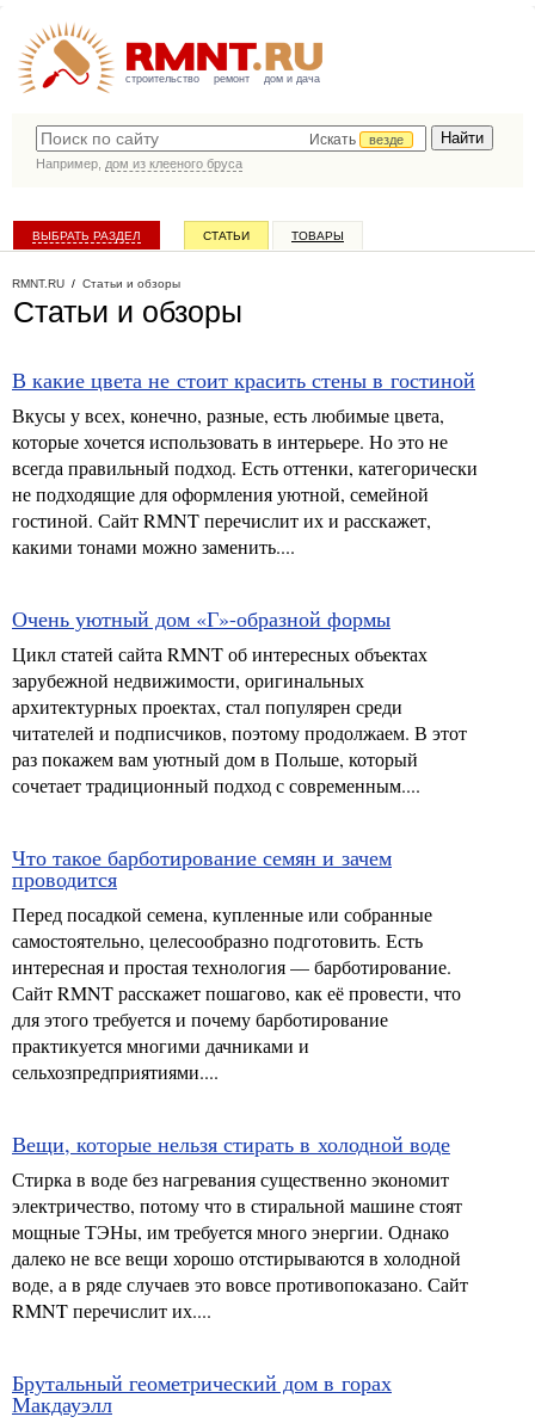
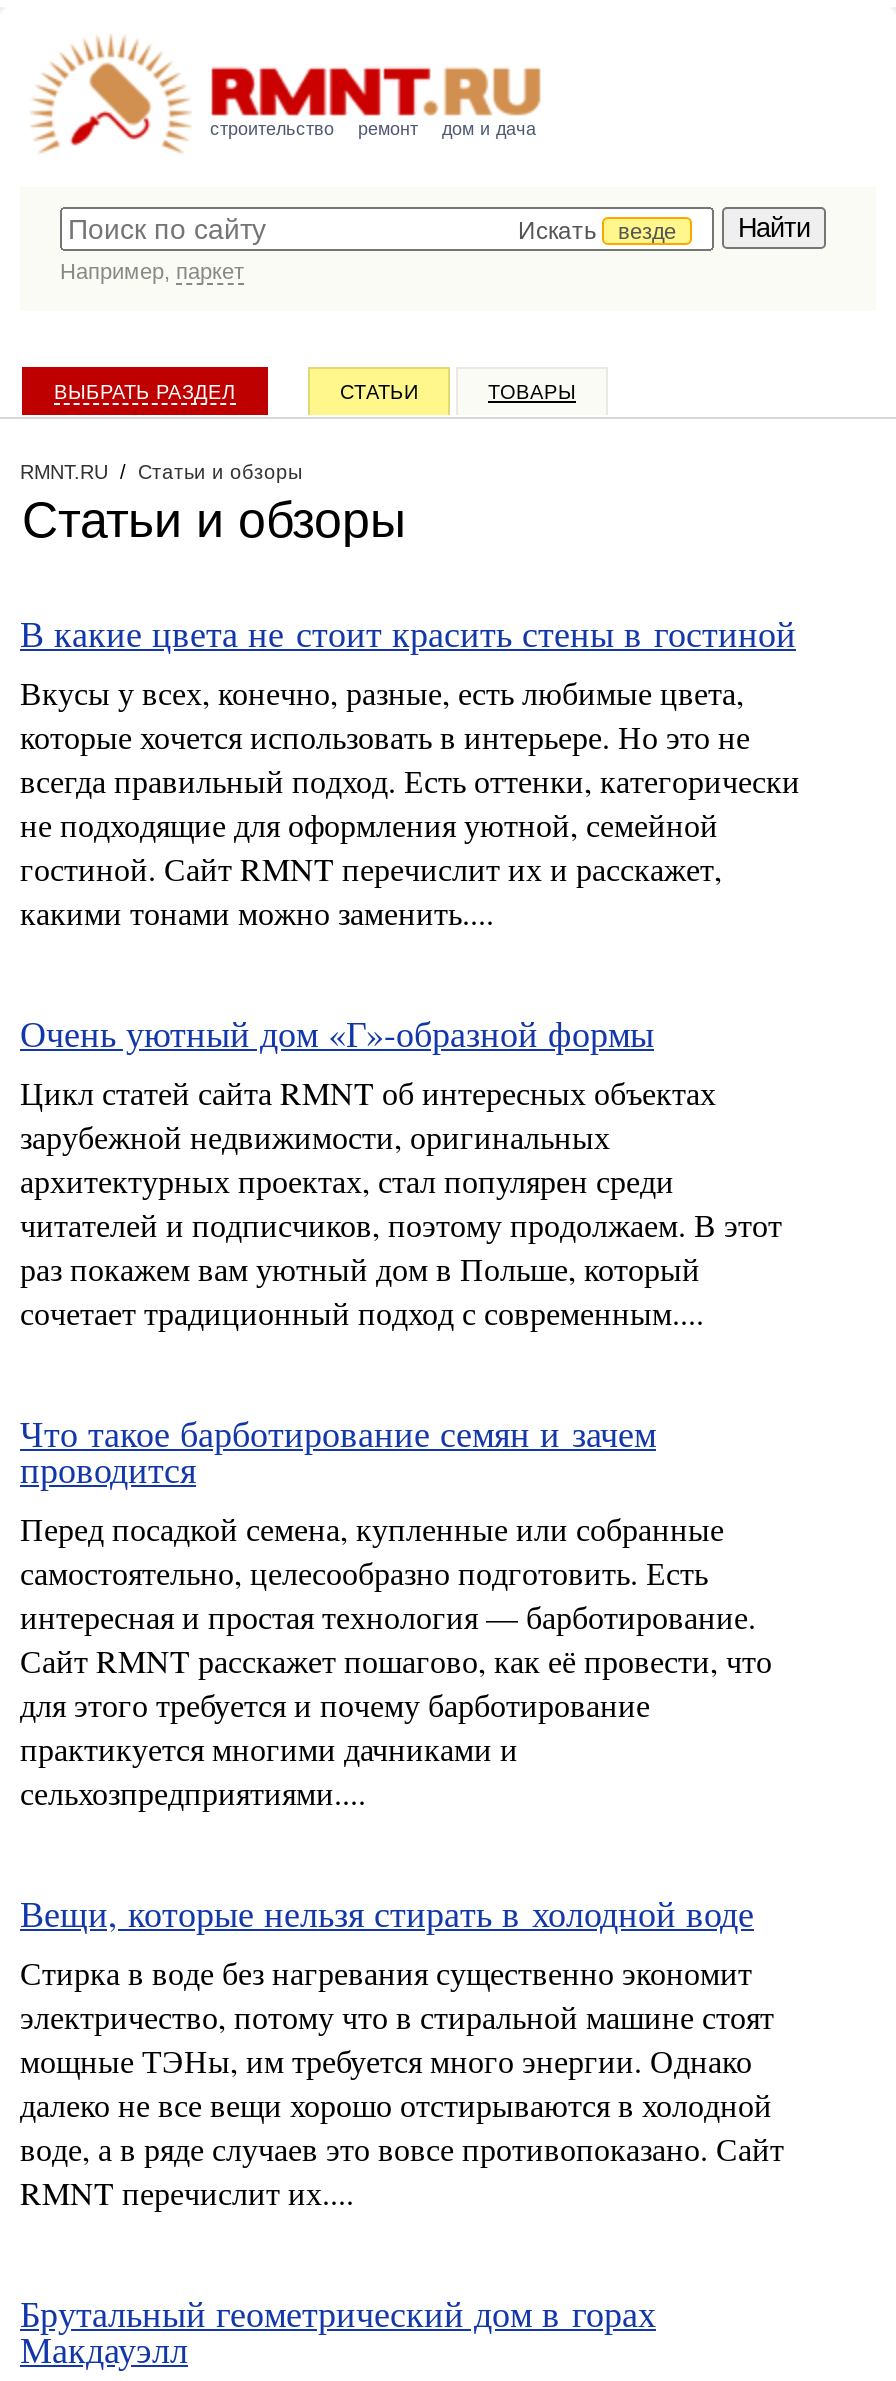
- Например, дом из клееного бруса
+ Например, паркет
